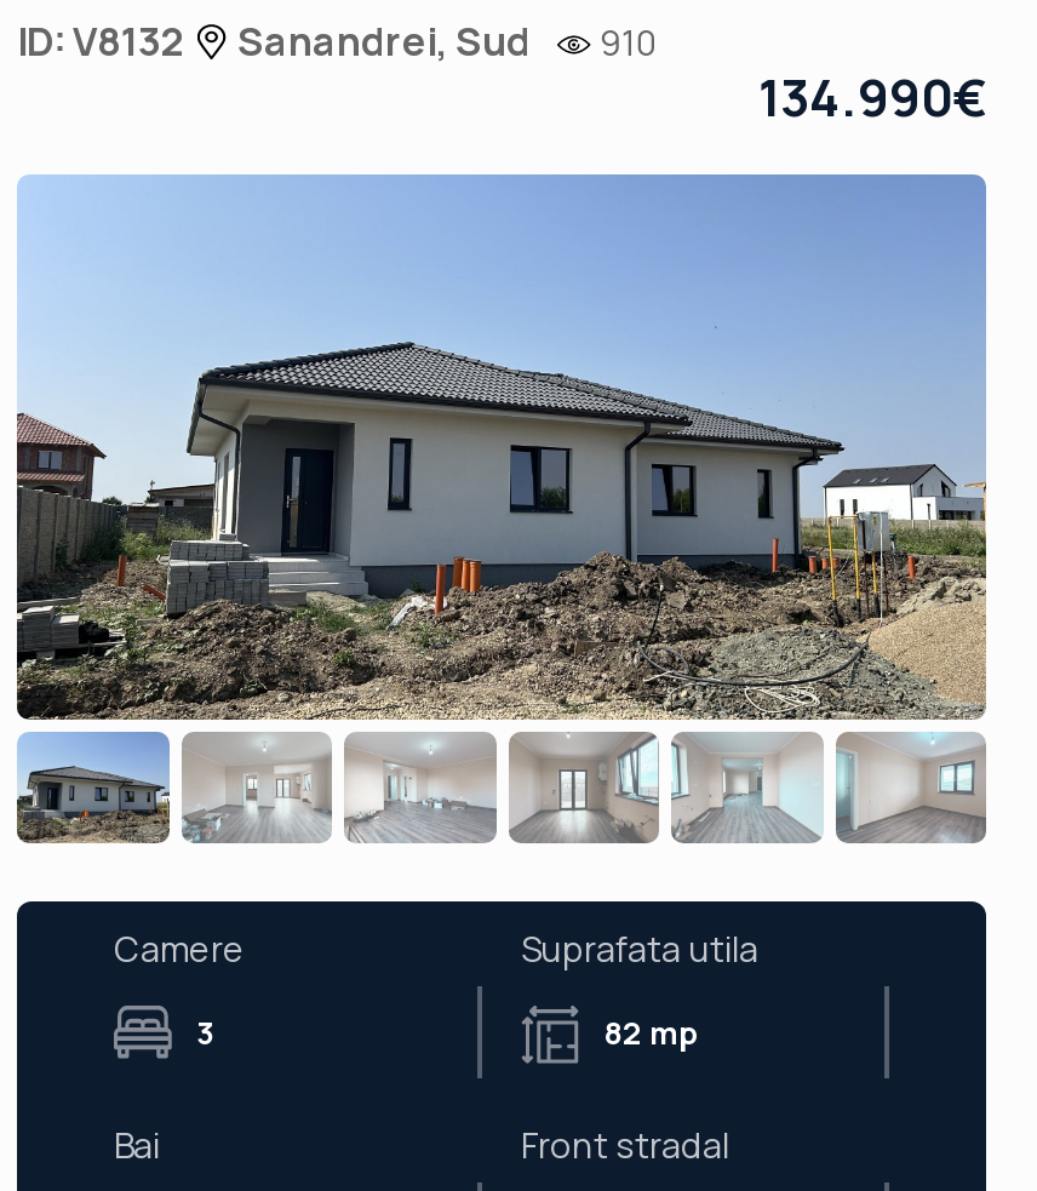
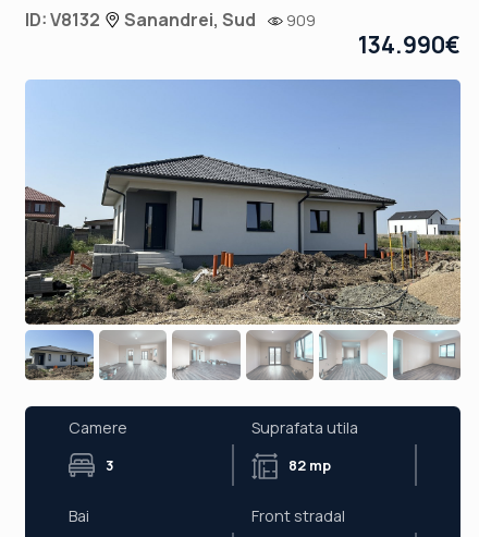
- ID: V8132 Sanandrei, Sud 910
+ ID: V8132 Sanandrei, Sud 909
